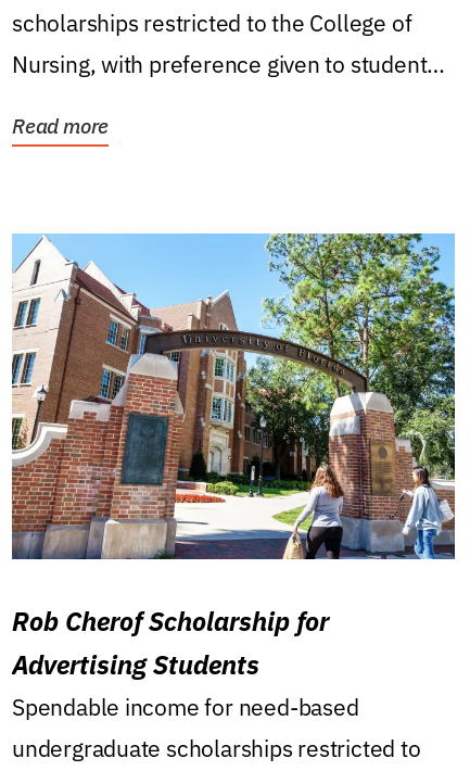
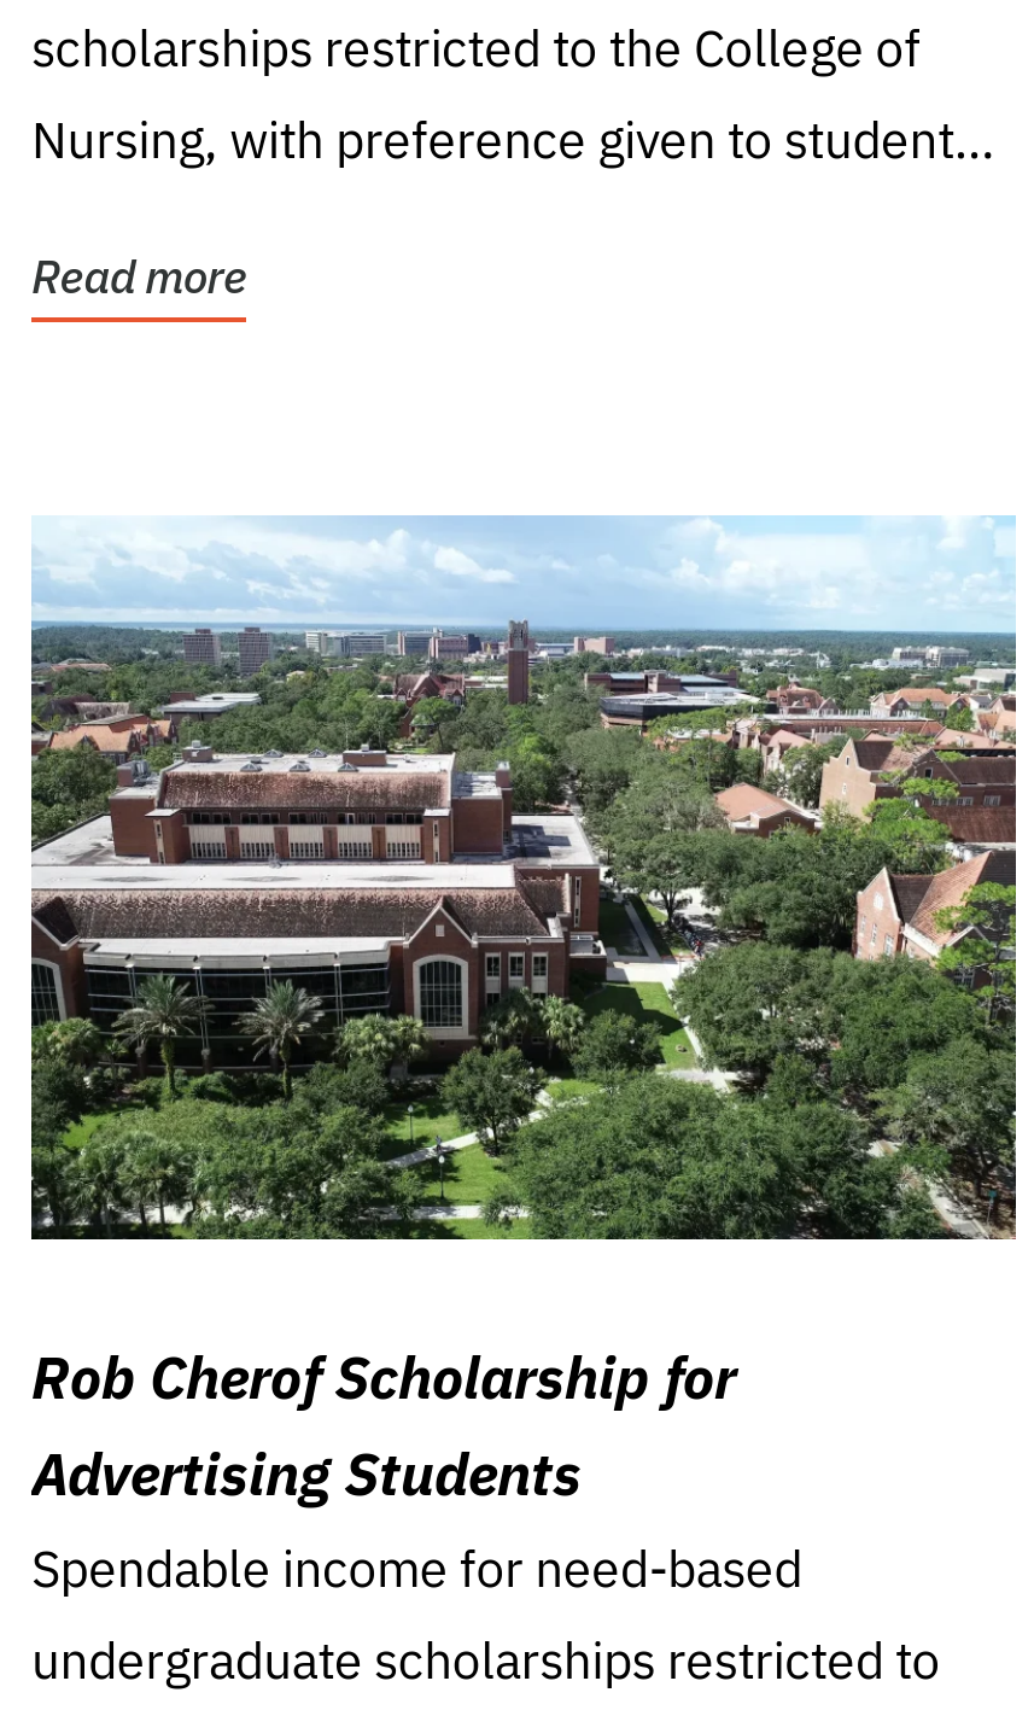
- [image]
+ [image]
